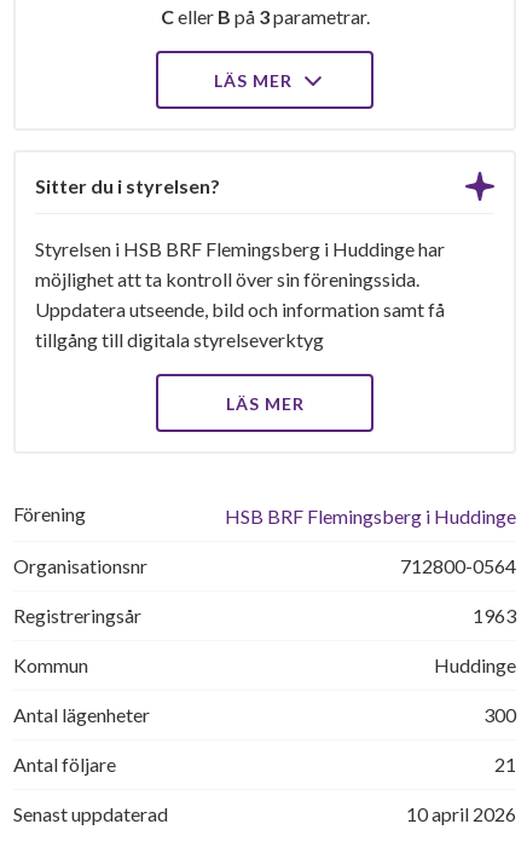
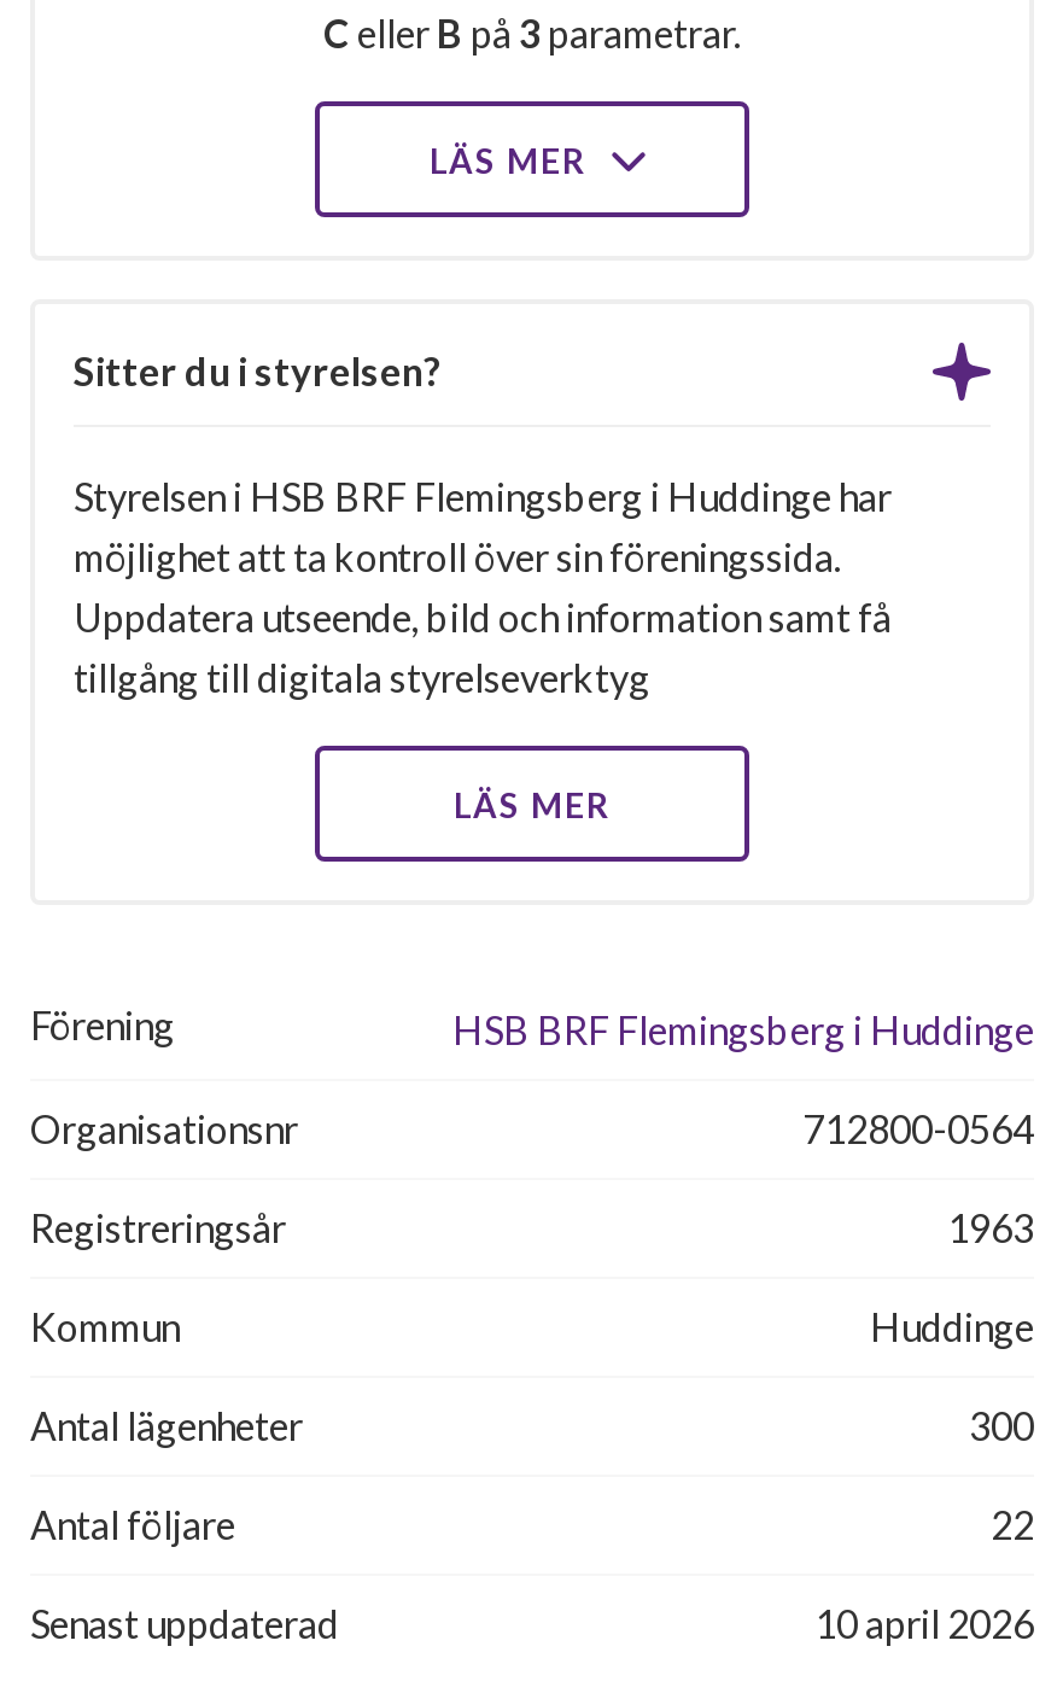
- 21
+ 22
